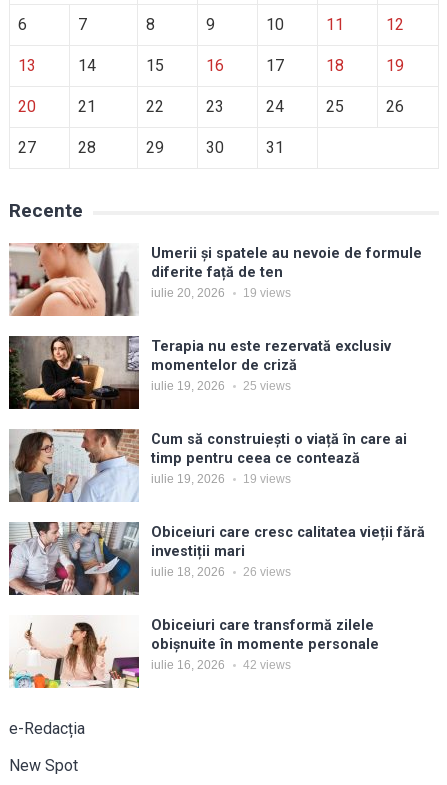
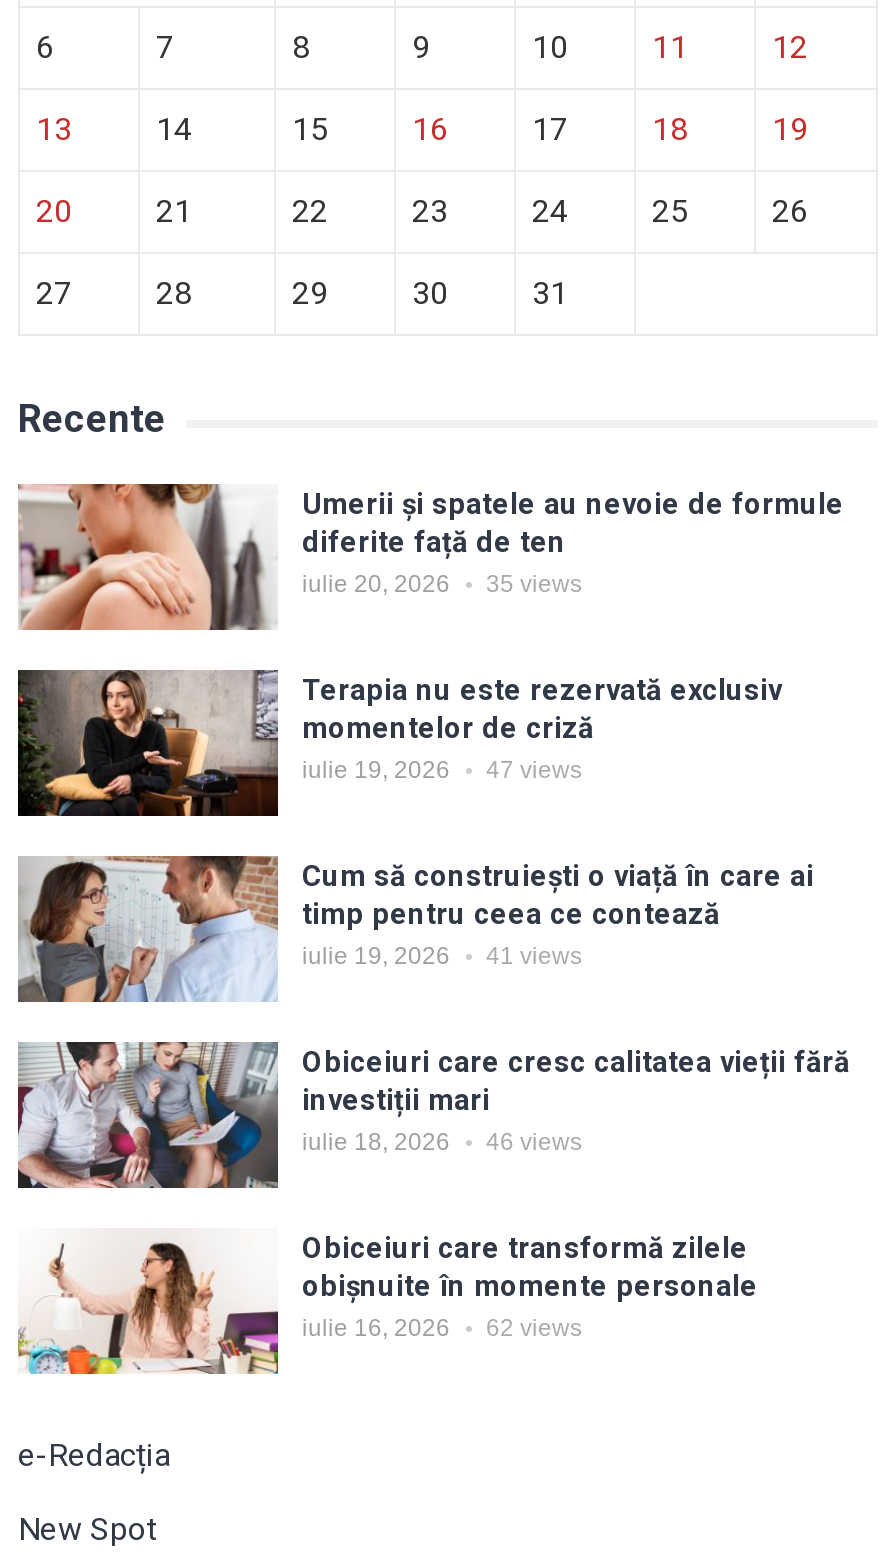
- iulie 20, 2026 19 views
+ iulie 20, 2026 35 views

- iulie 19, 2026 25 views
+ iulie 19, 2026 47 views

- iulie 19, 2026 19 views
+ iulie 19, 2026 41 views

- iulie 18, 2026 26 views
+ iulie 18, 2026 46 views

- iulie 16, 2026 42 views
+ iulie 16, 2026 62 views
